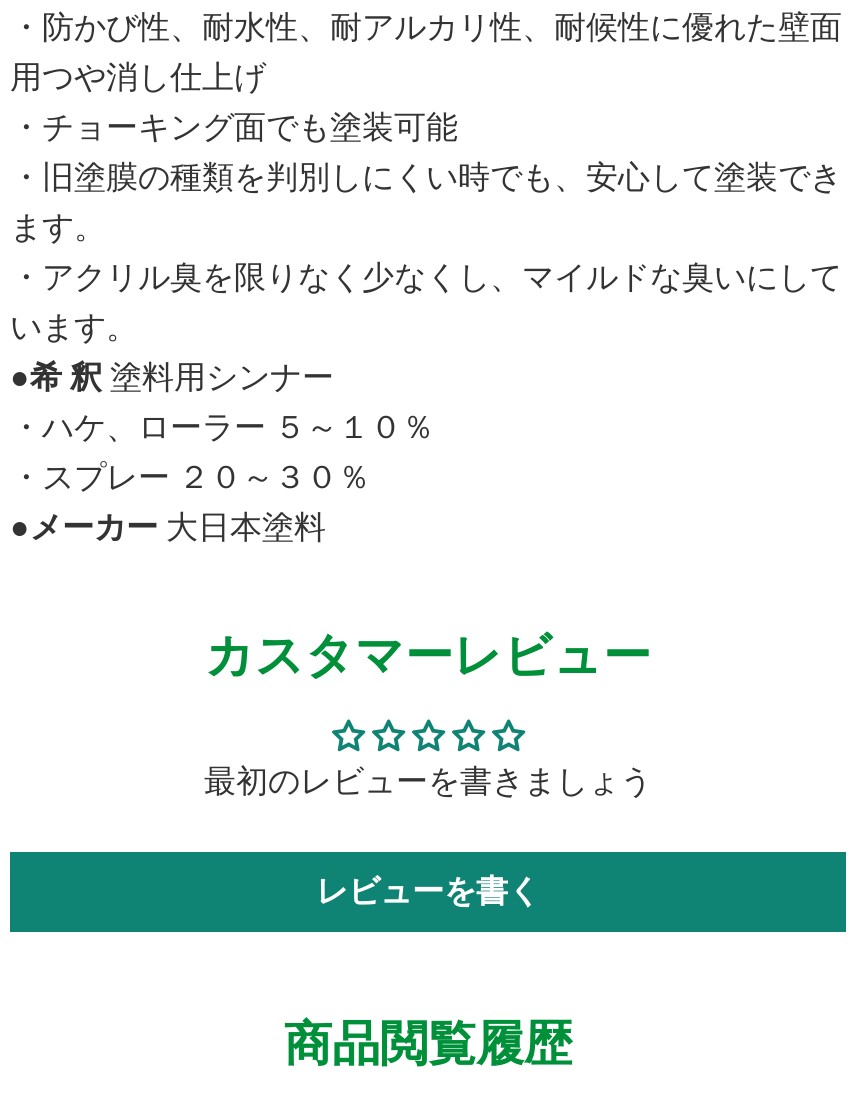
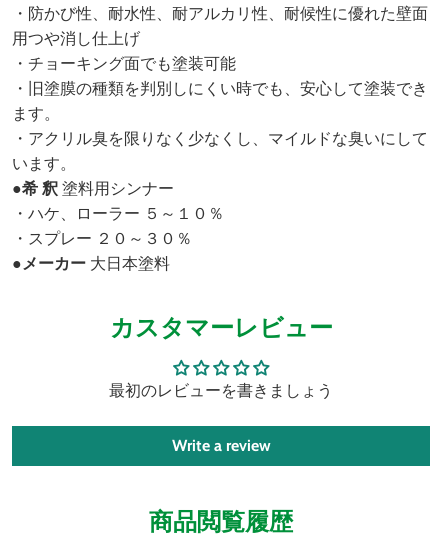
- レビューを書く
+ Write a review
